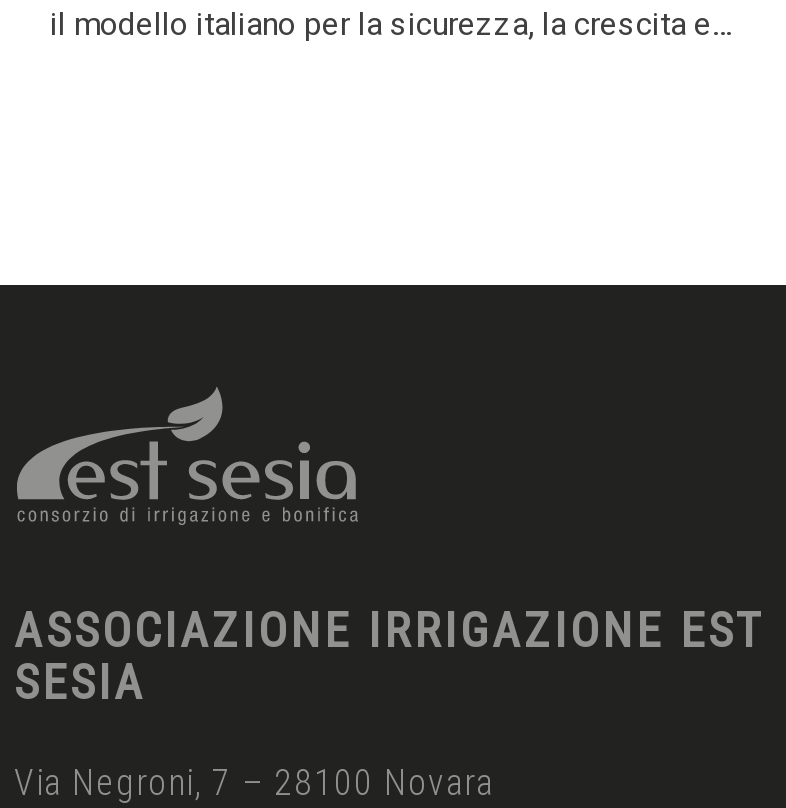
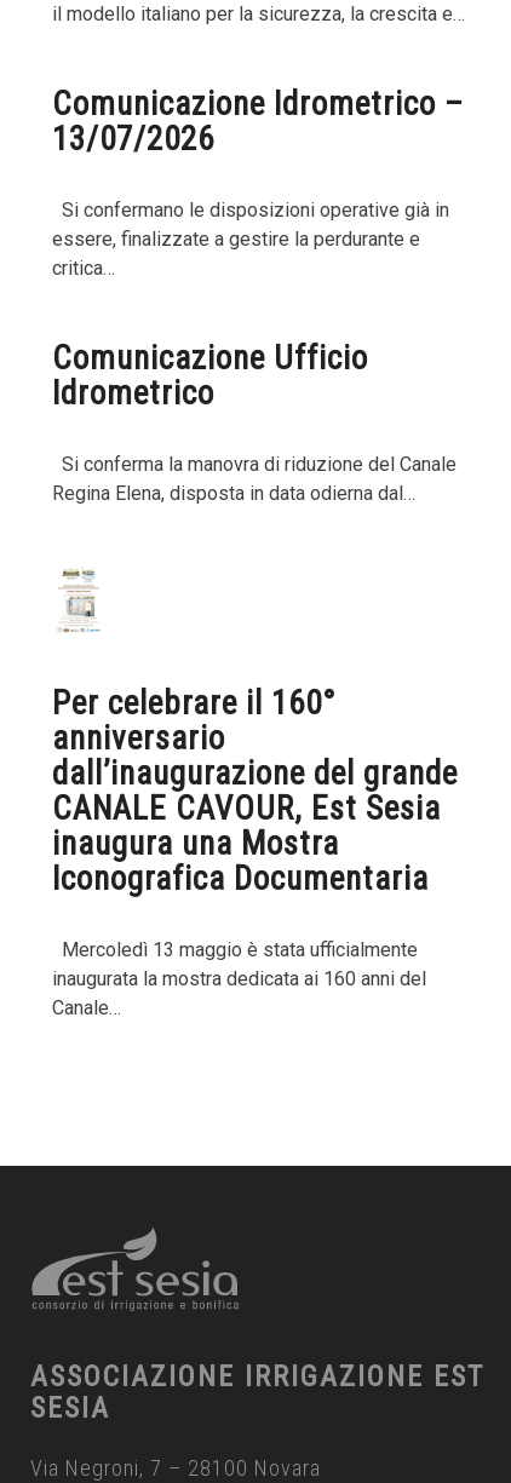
+ Comunicazione Idrometrico –
+ 13/07/2026
+ Si confermano le disposizioni operative già in
+ essere, finalizzate a gestire la perdurante e
+ critica…
+ Comunicazione Ufficio
+ Idrometrico
+ Si conferma la manovra di riduzione del Canale
+ Regina Elena, disposta in data odierna dal…

+ Per celebrare il 160°
+ anniversario
+ dall’inaugurazione del grande
+ CANALE CAVOUR, Est Sesia
+ inaugura una Mostra
+ Iconografica Documentaria
+ Mercoledì 13 maggio è stata ufficialmente
+ inaugurata la mostra dedicata ai 160 anni del
+ Canale…

+ [image]
